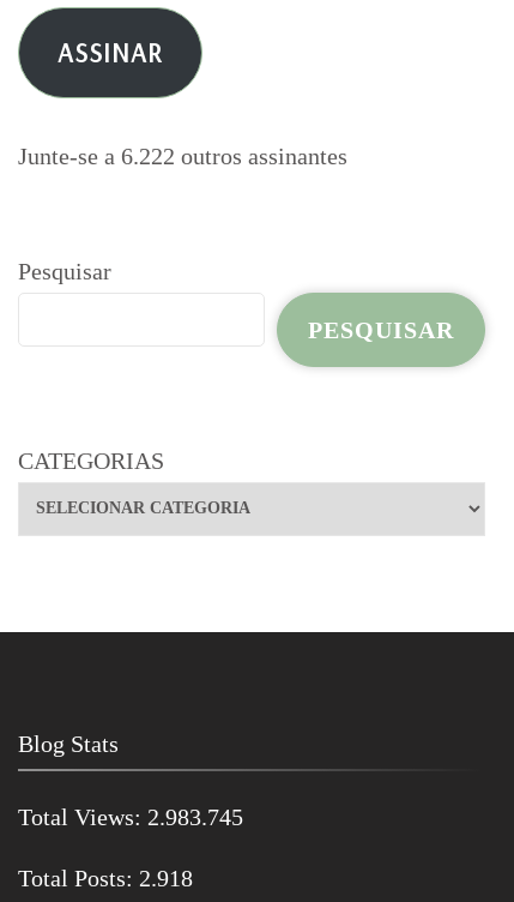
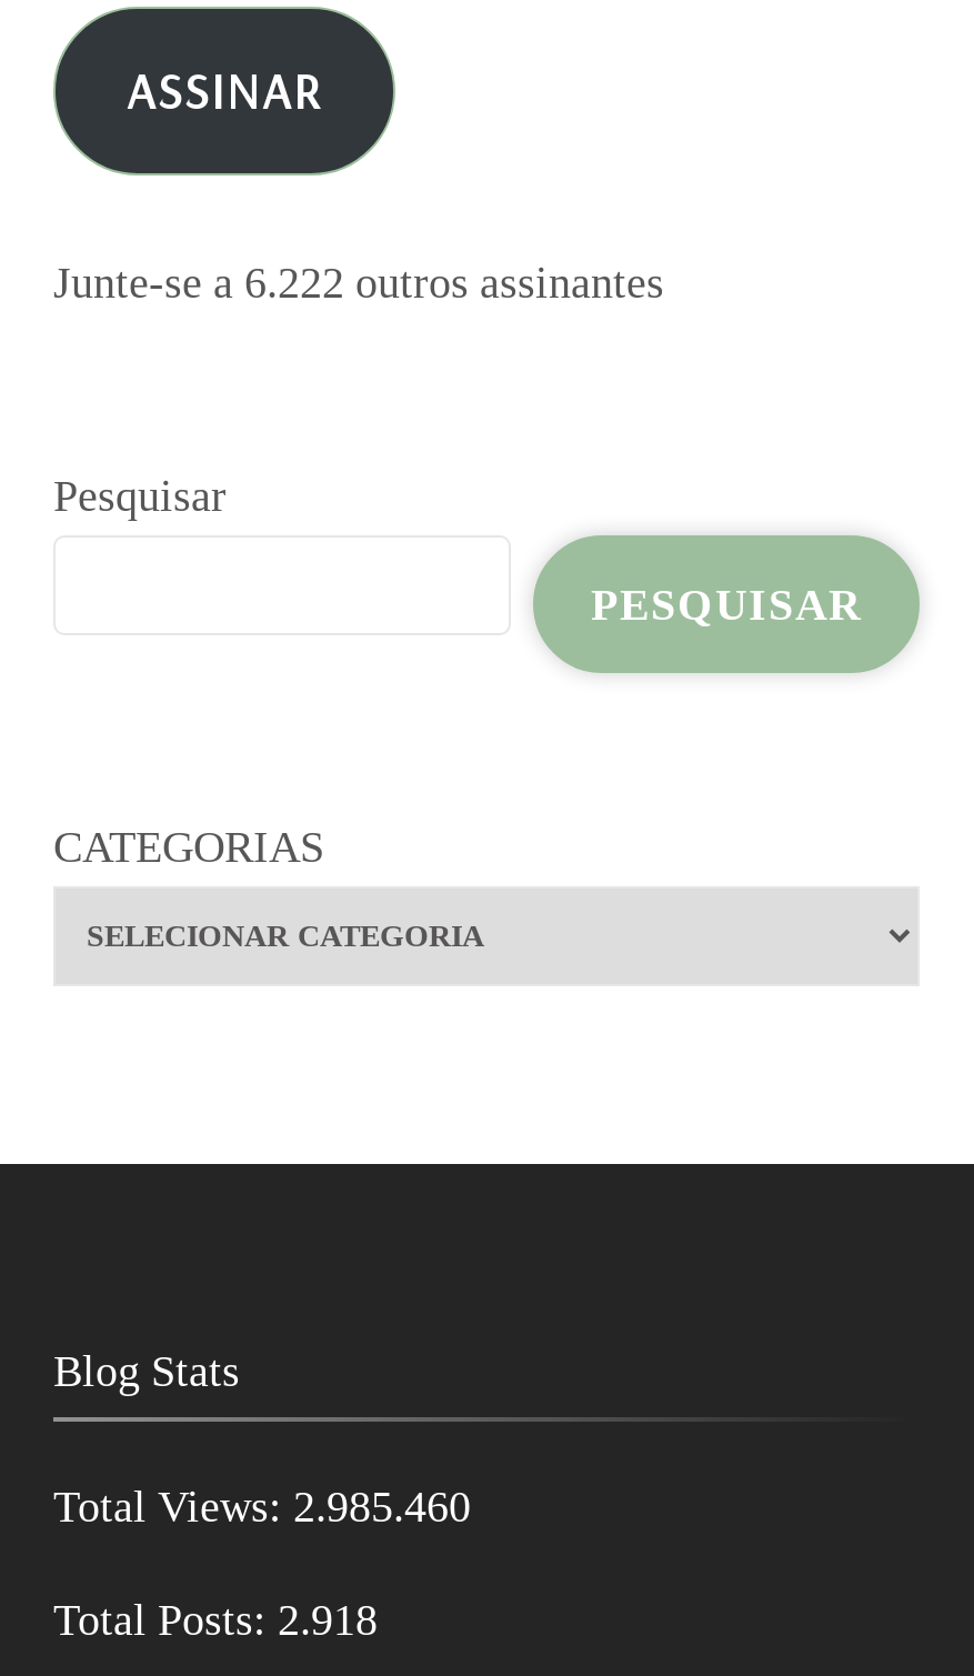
- Total Views: 2.983.745
+ Total Views: 2.985.460
